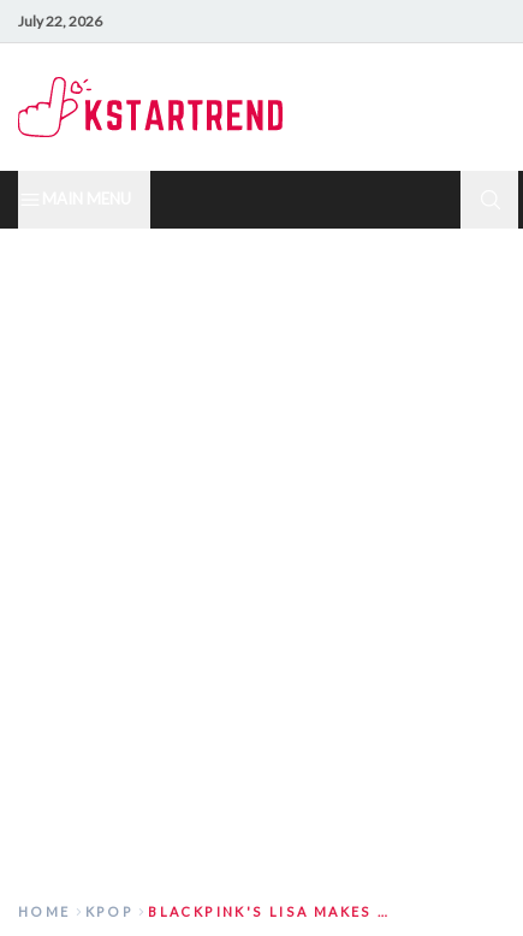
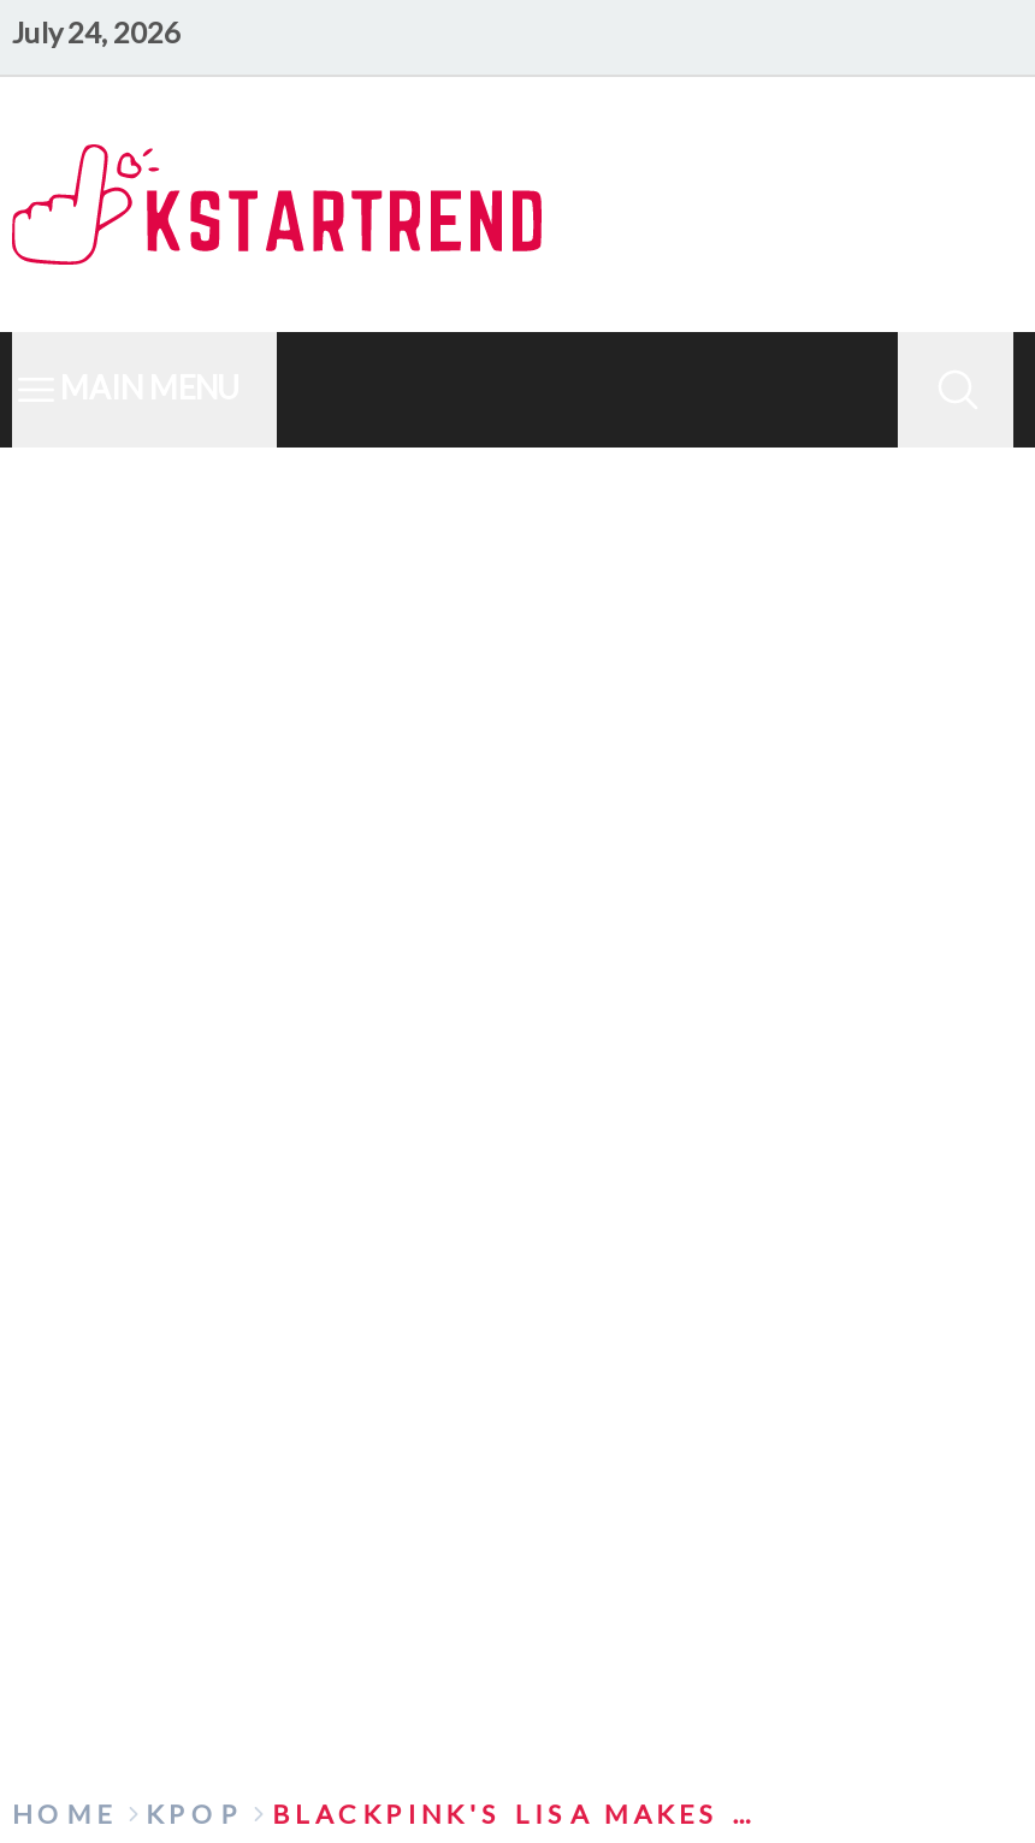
- July 22, 2026
+ July 24, 2026
